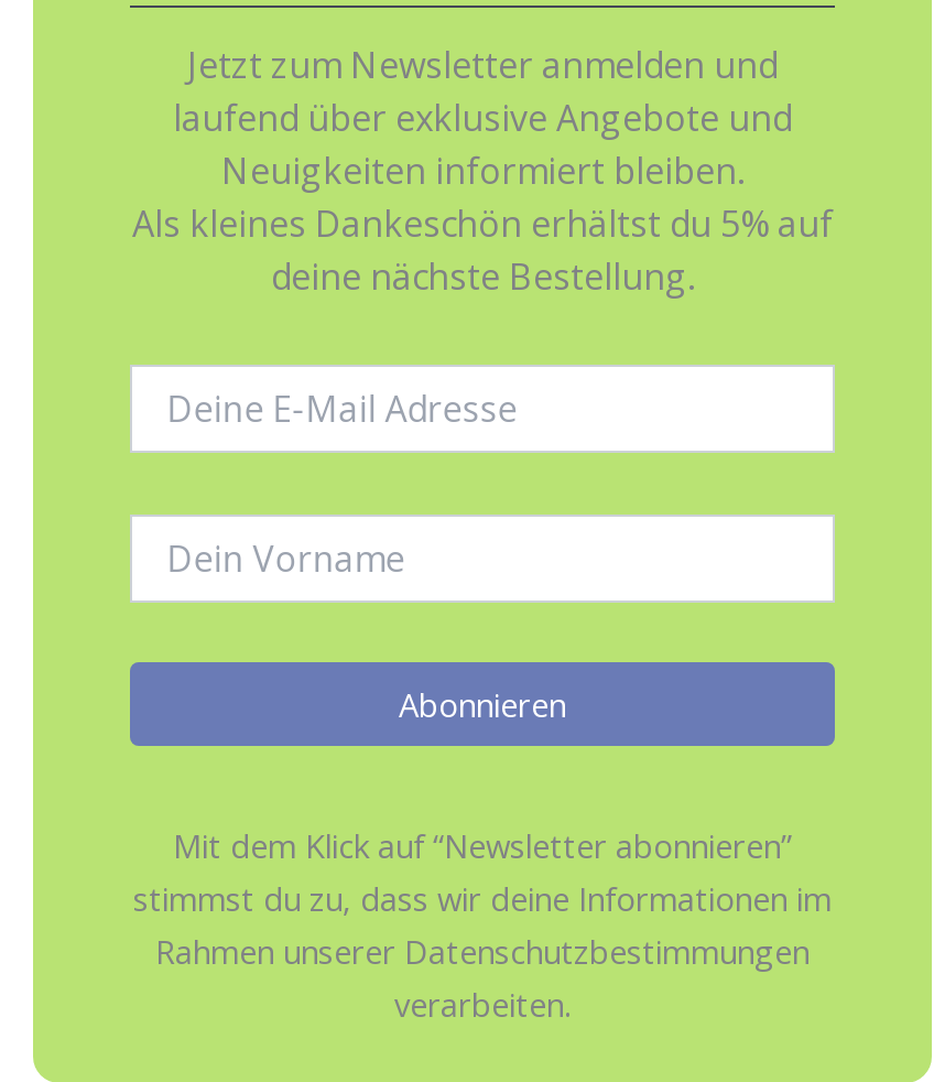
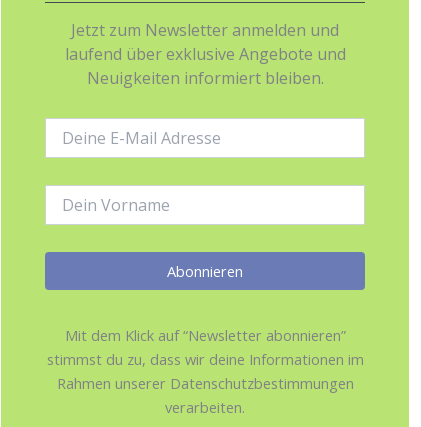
- Als kleines Dankeschön erhältst du 5% auf
- deine nächste Bestellung.
